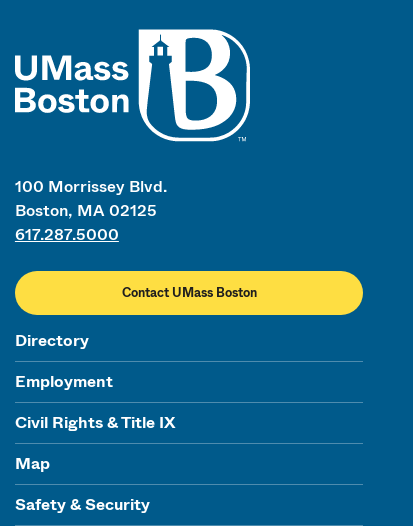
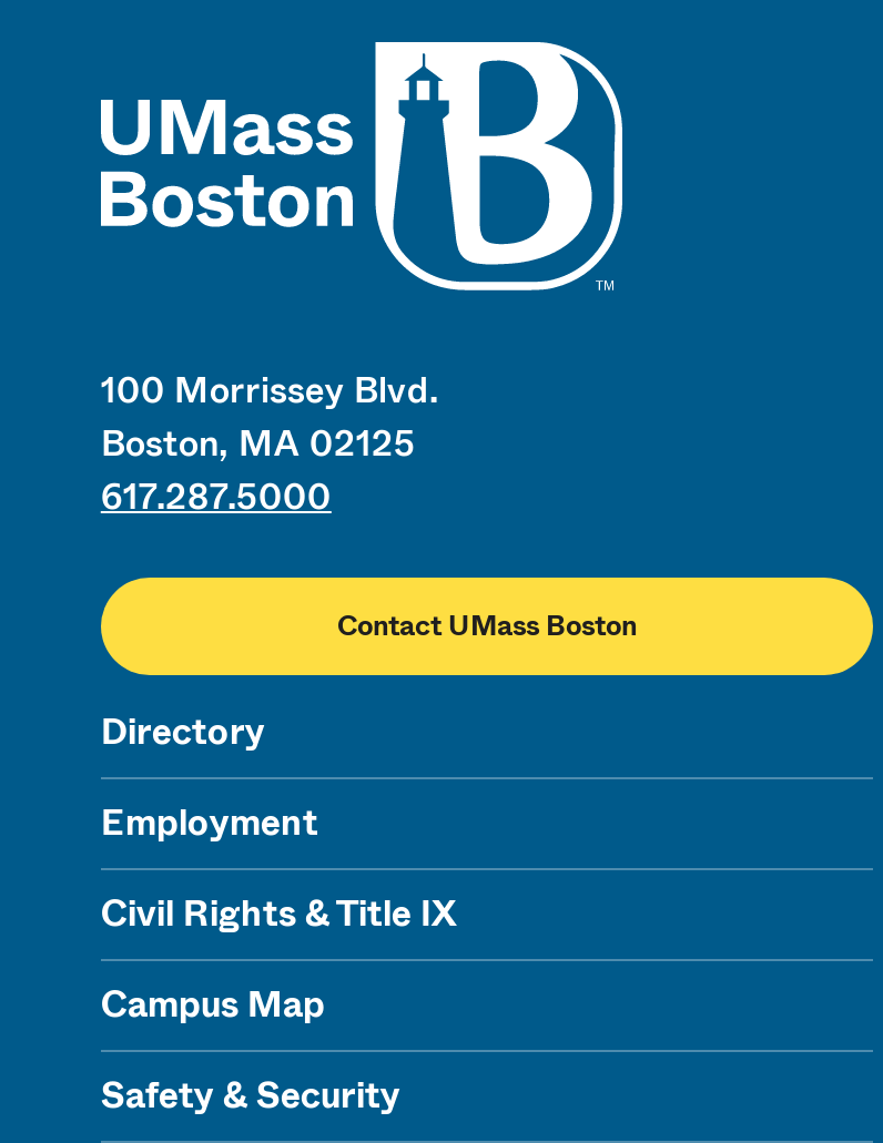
- Map
+ Campus Map
